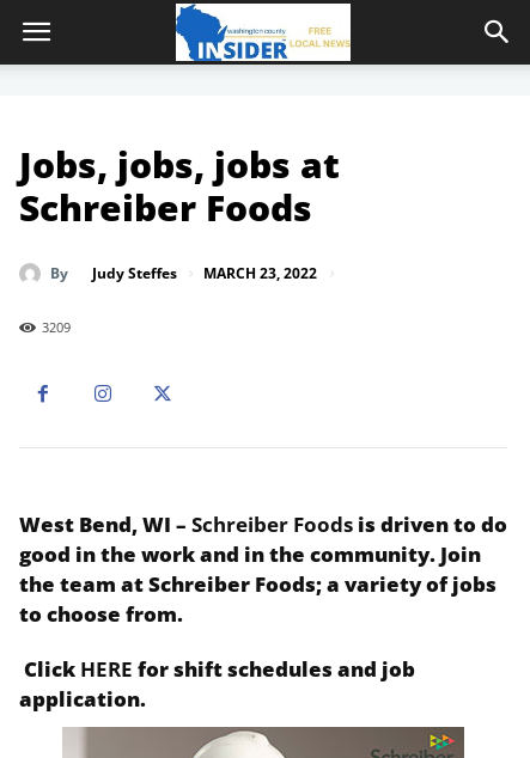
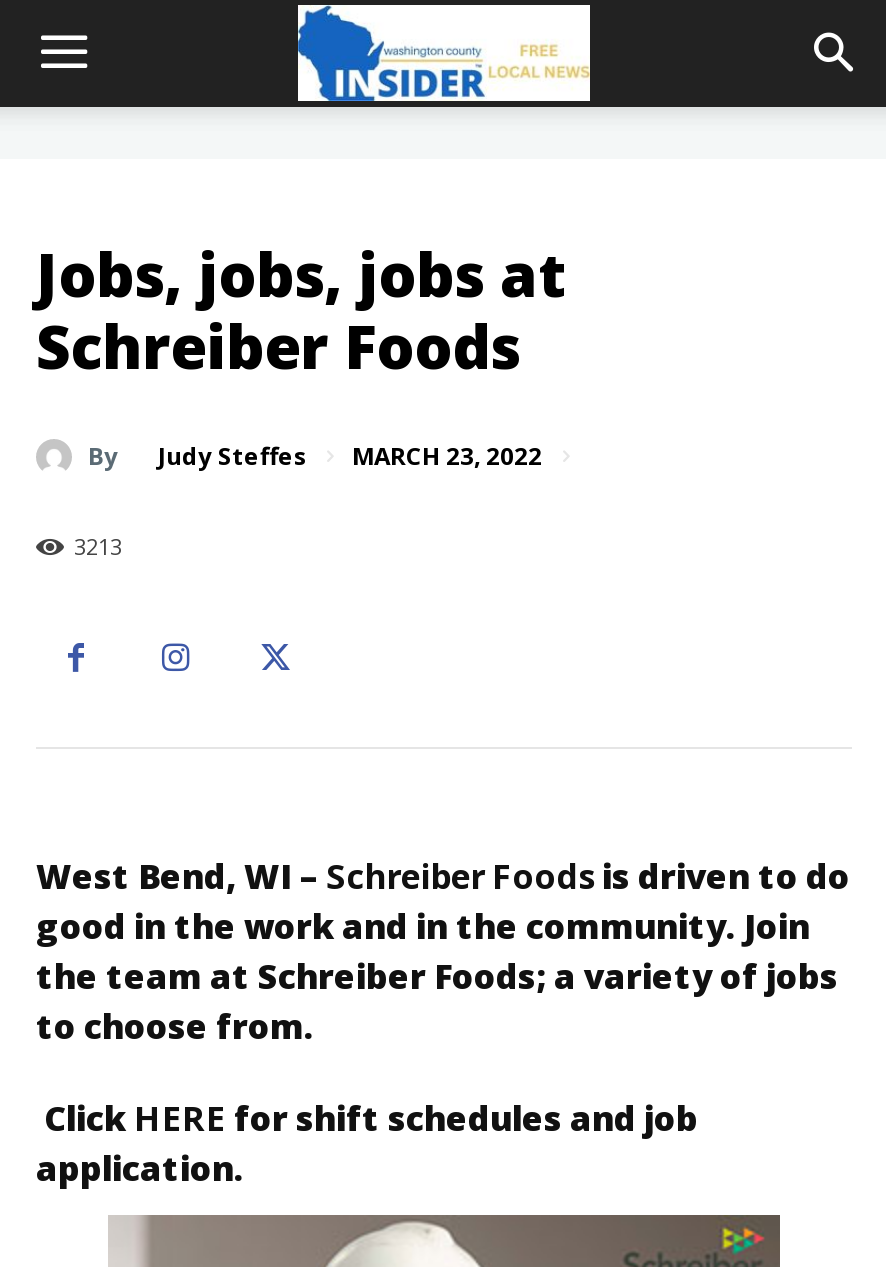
- 3209
+ 3213
